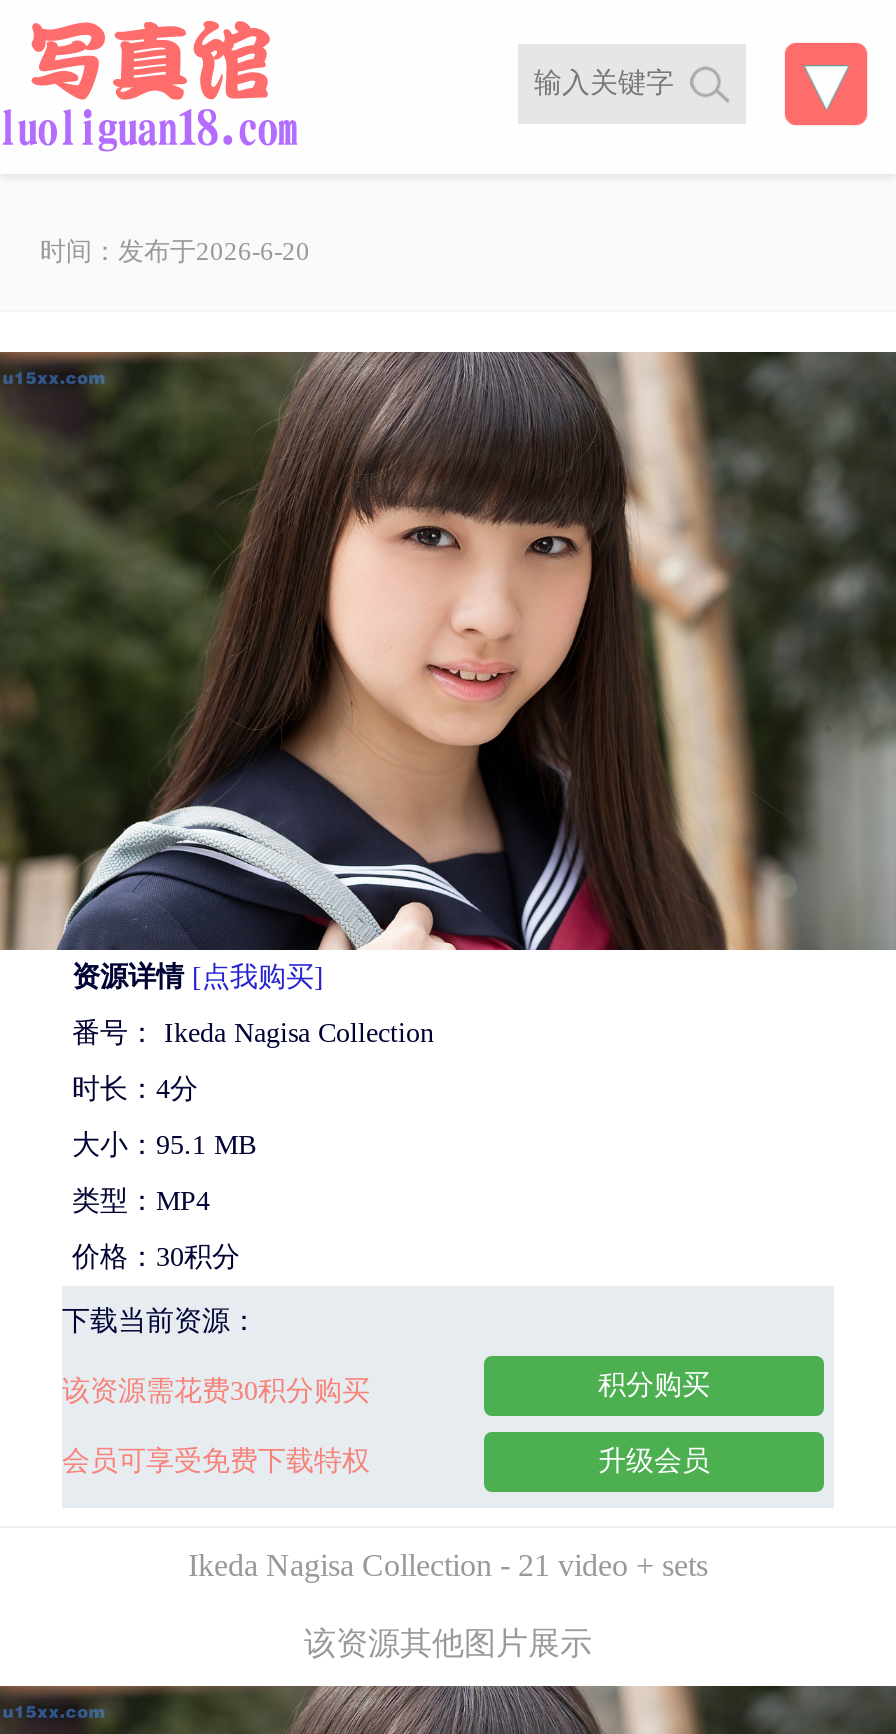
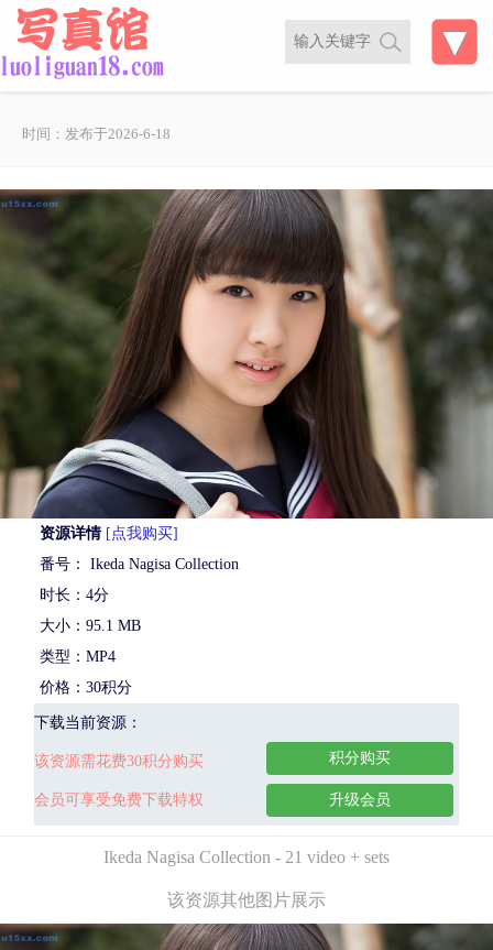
- 时间：发布于2026-6-20
+ 时间：发布于2026-6-18
